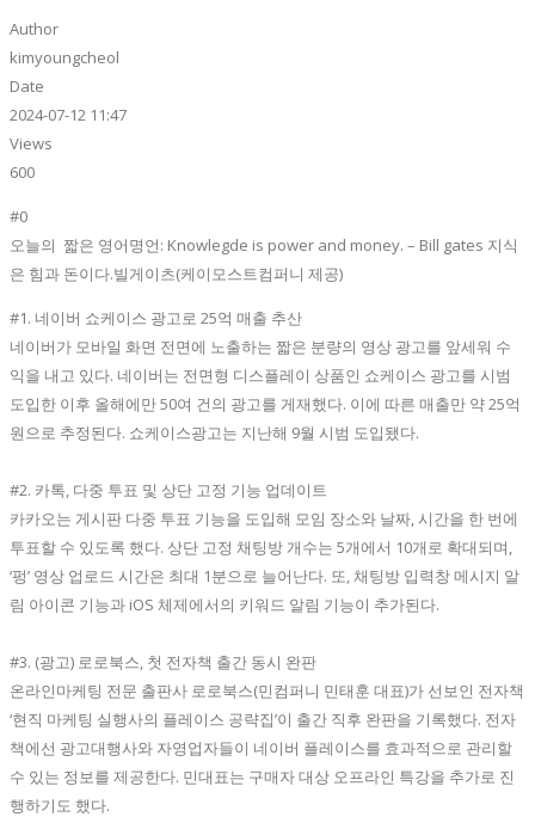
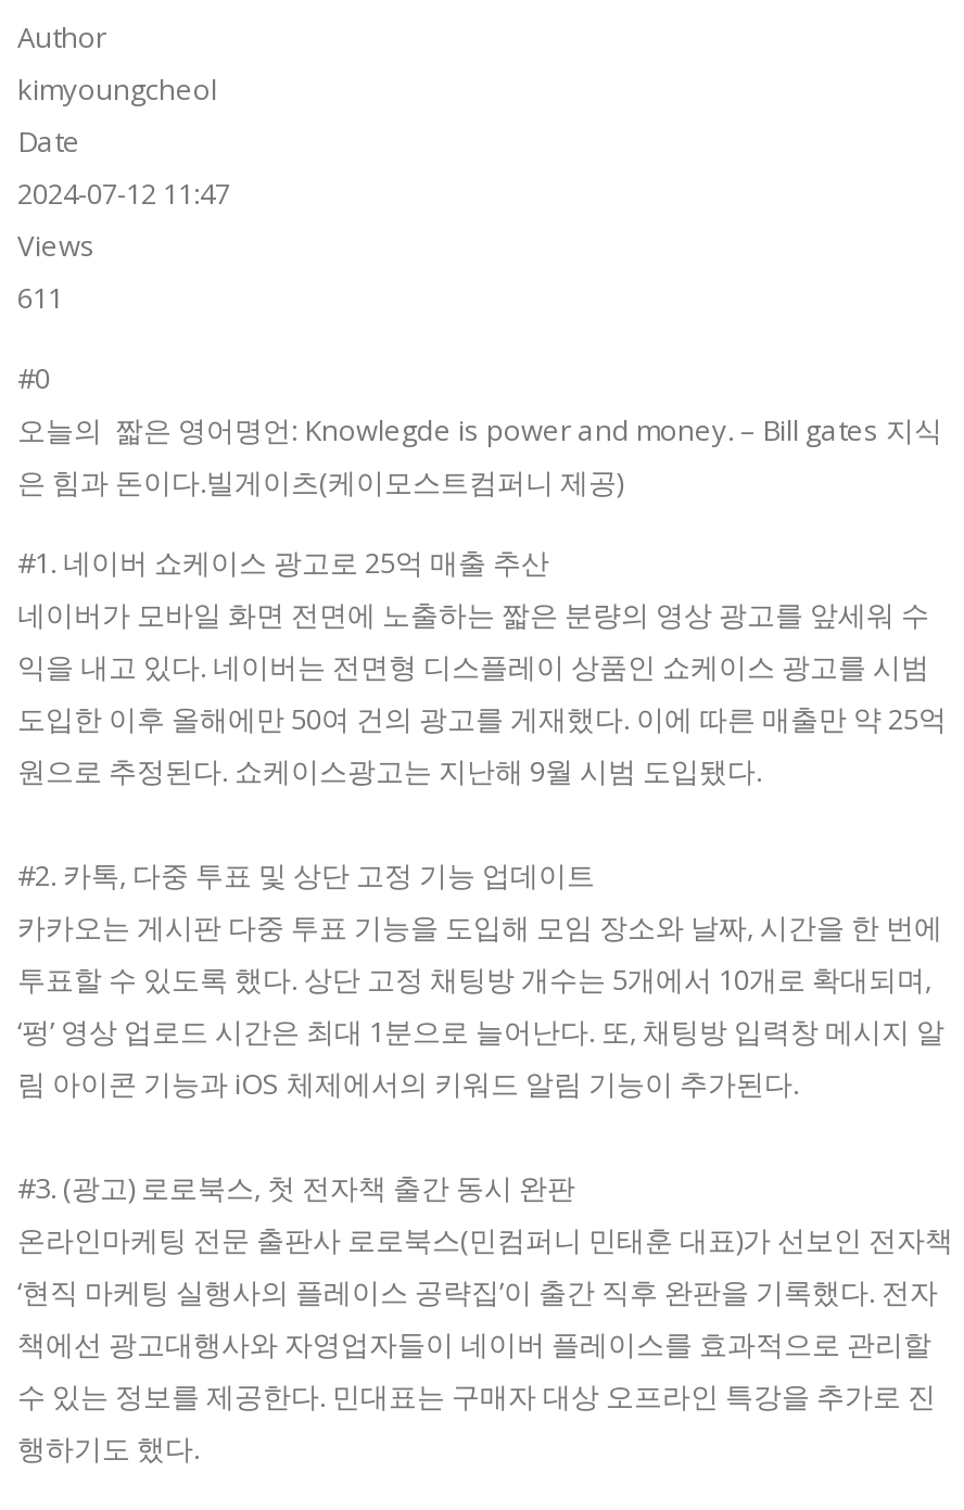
- 600
+ 611
